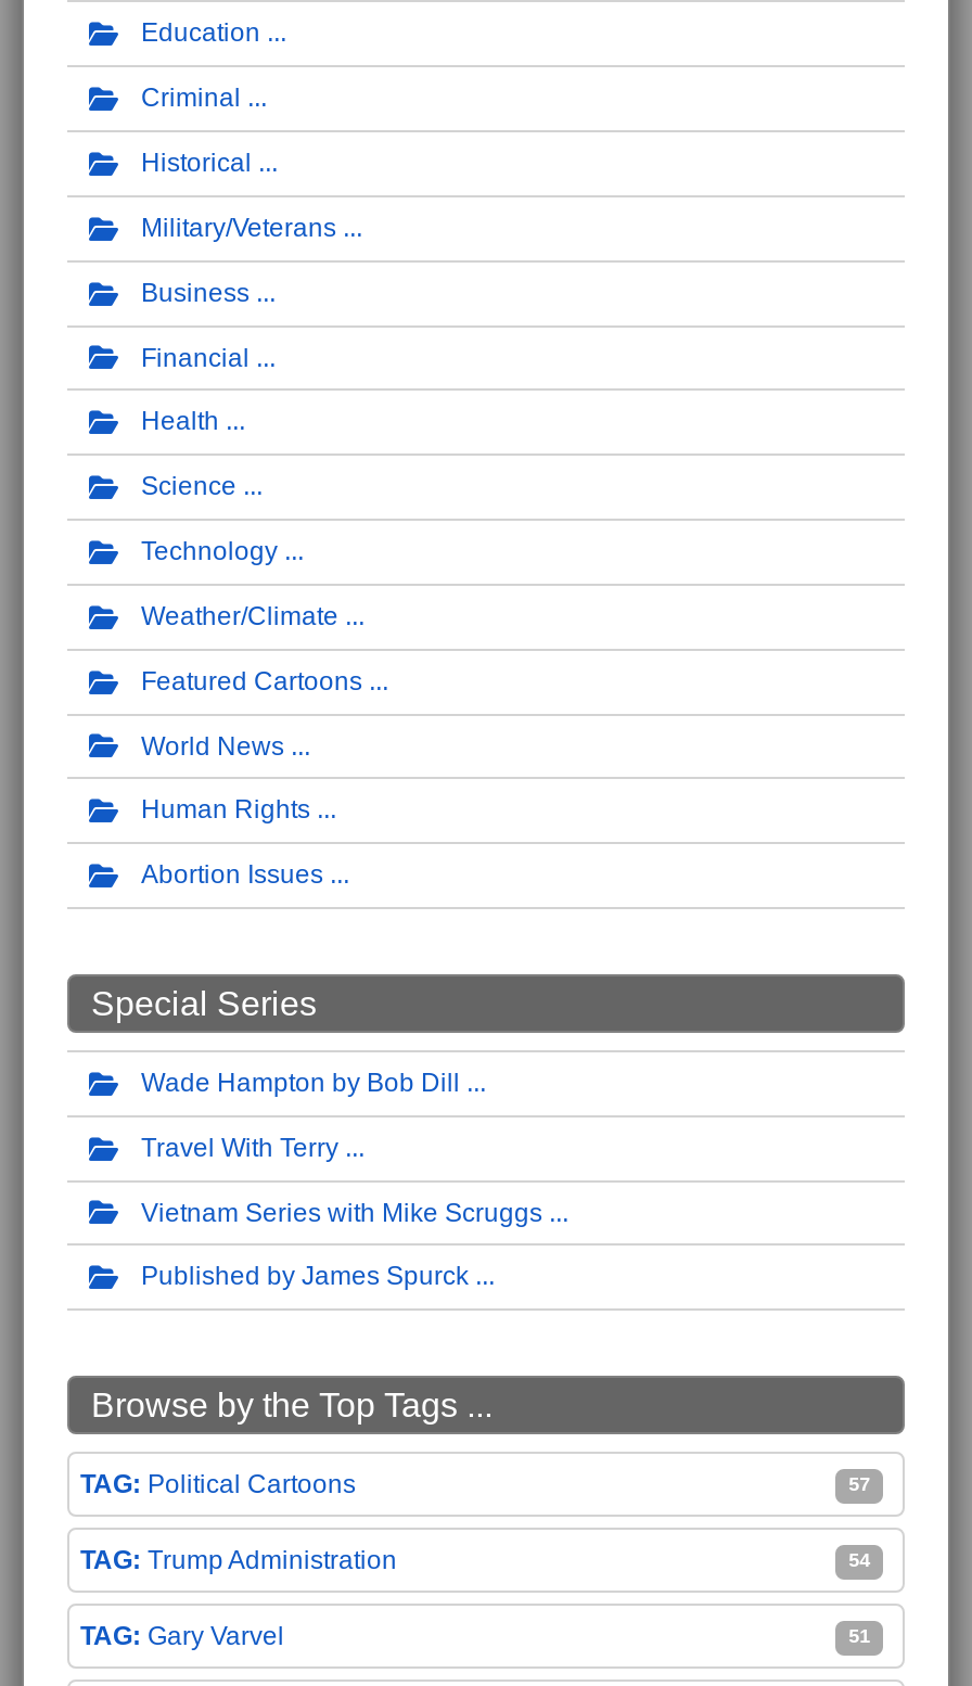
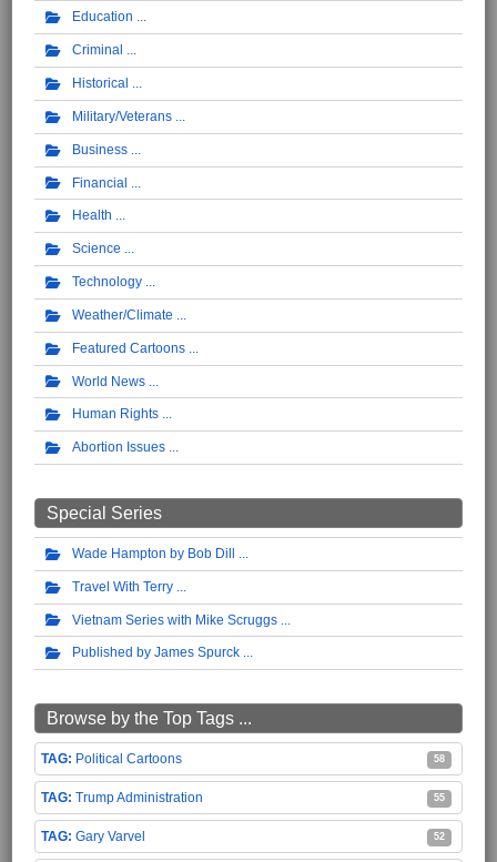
- 57
+ 58

- 54
+ 55

- 51
+ 52
